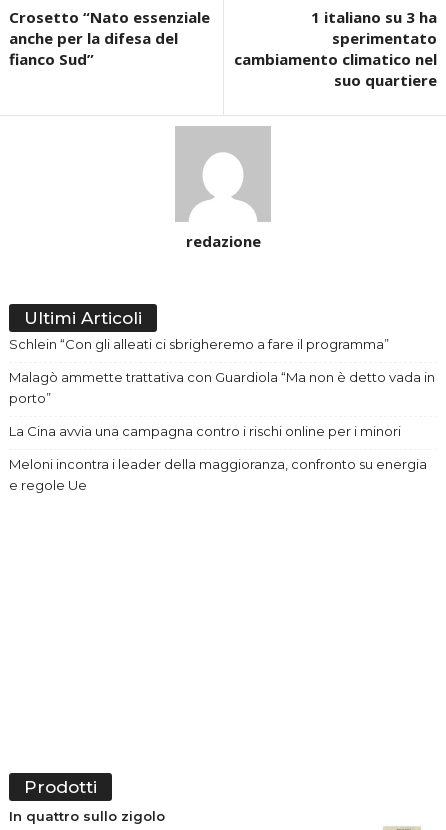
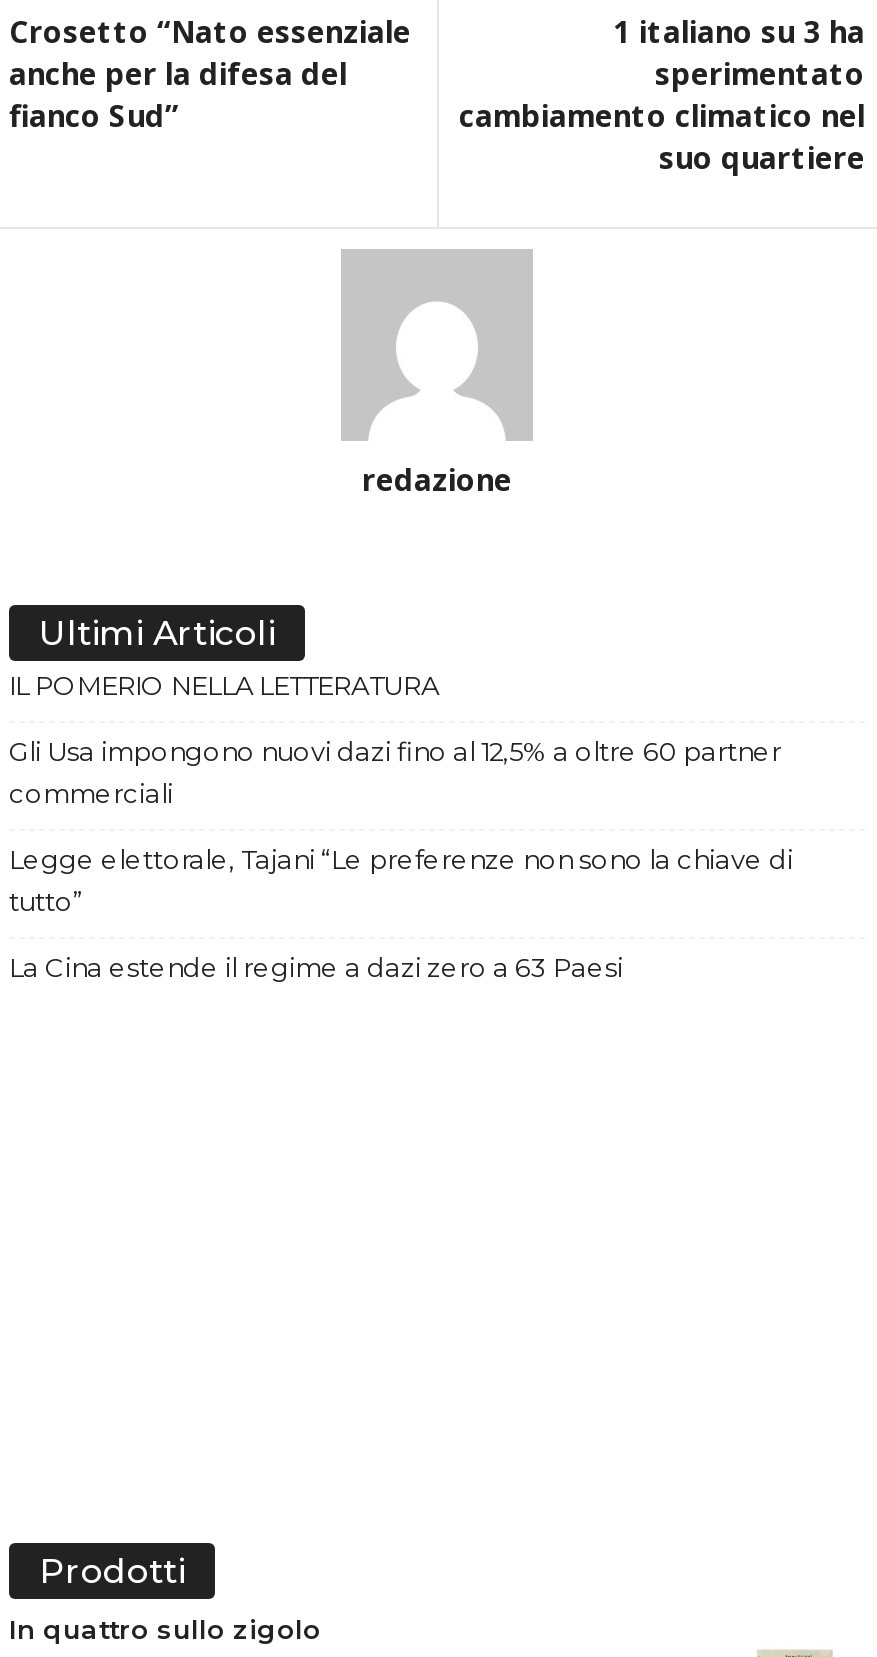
- Schlein “Con gli alleati ci sbrigheremo a fare il programma”
+ IL POMERIO NELLA LETTERATURA

- Malagò ammette trattativa con Guardiola “Ma non è detto vada in
- porto”
+ Gli Usa impongono nuovi dazi fino al 12,5% a oltre 60 partner
+ commerciali

- La Cina avvia una campagna contro i rischi online per i minori
+ Legge elettorale, Tajani “Le preferenze non sono la chiave di
+ tutto”

- Meloni incontra i leader della maggioranza, confronto su energia
- e regole Ue
+ La Cina estende il regime a dazi zero a 63 Paesi
